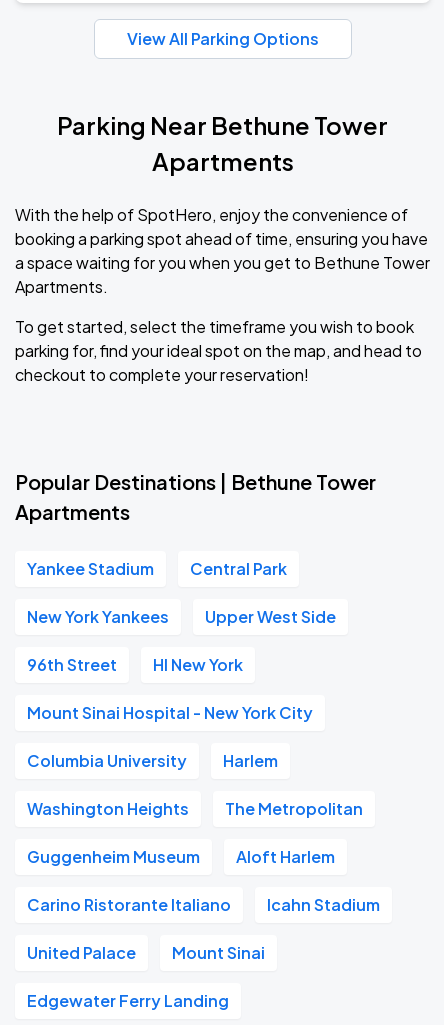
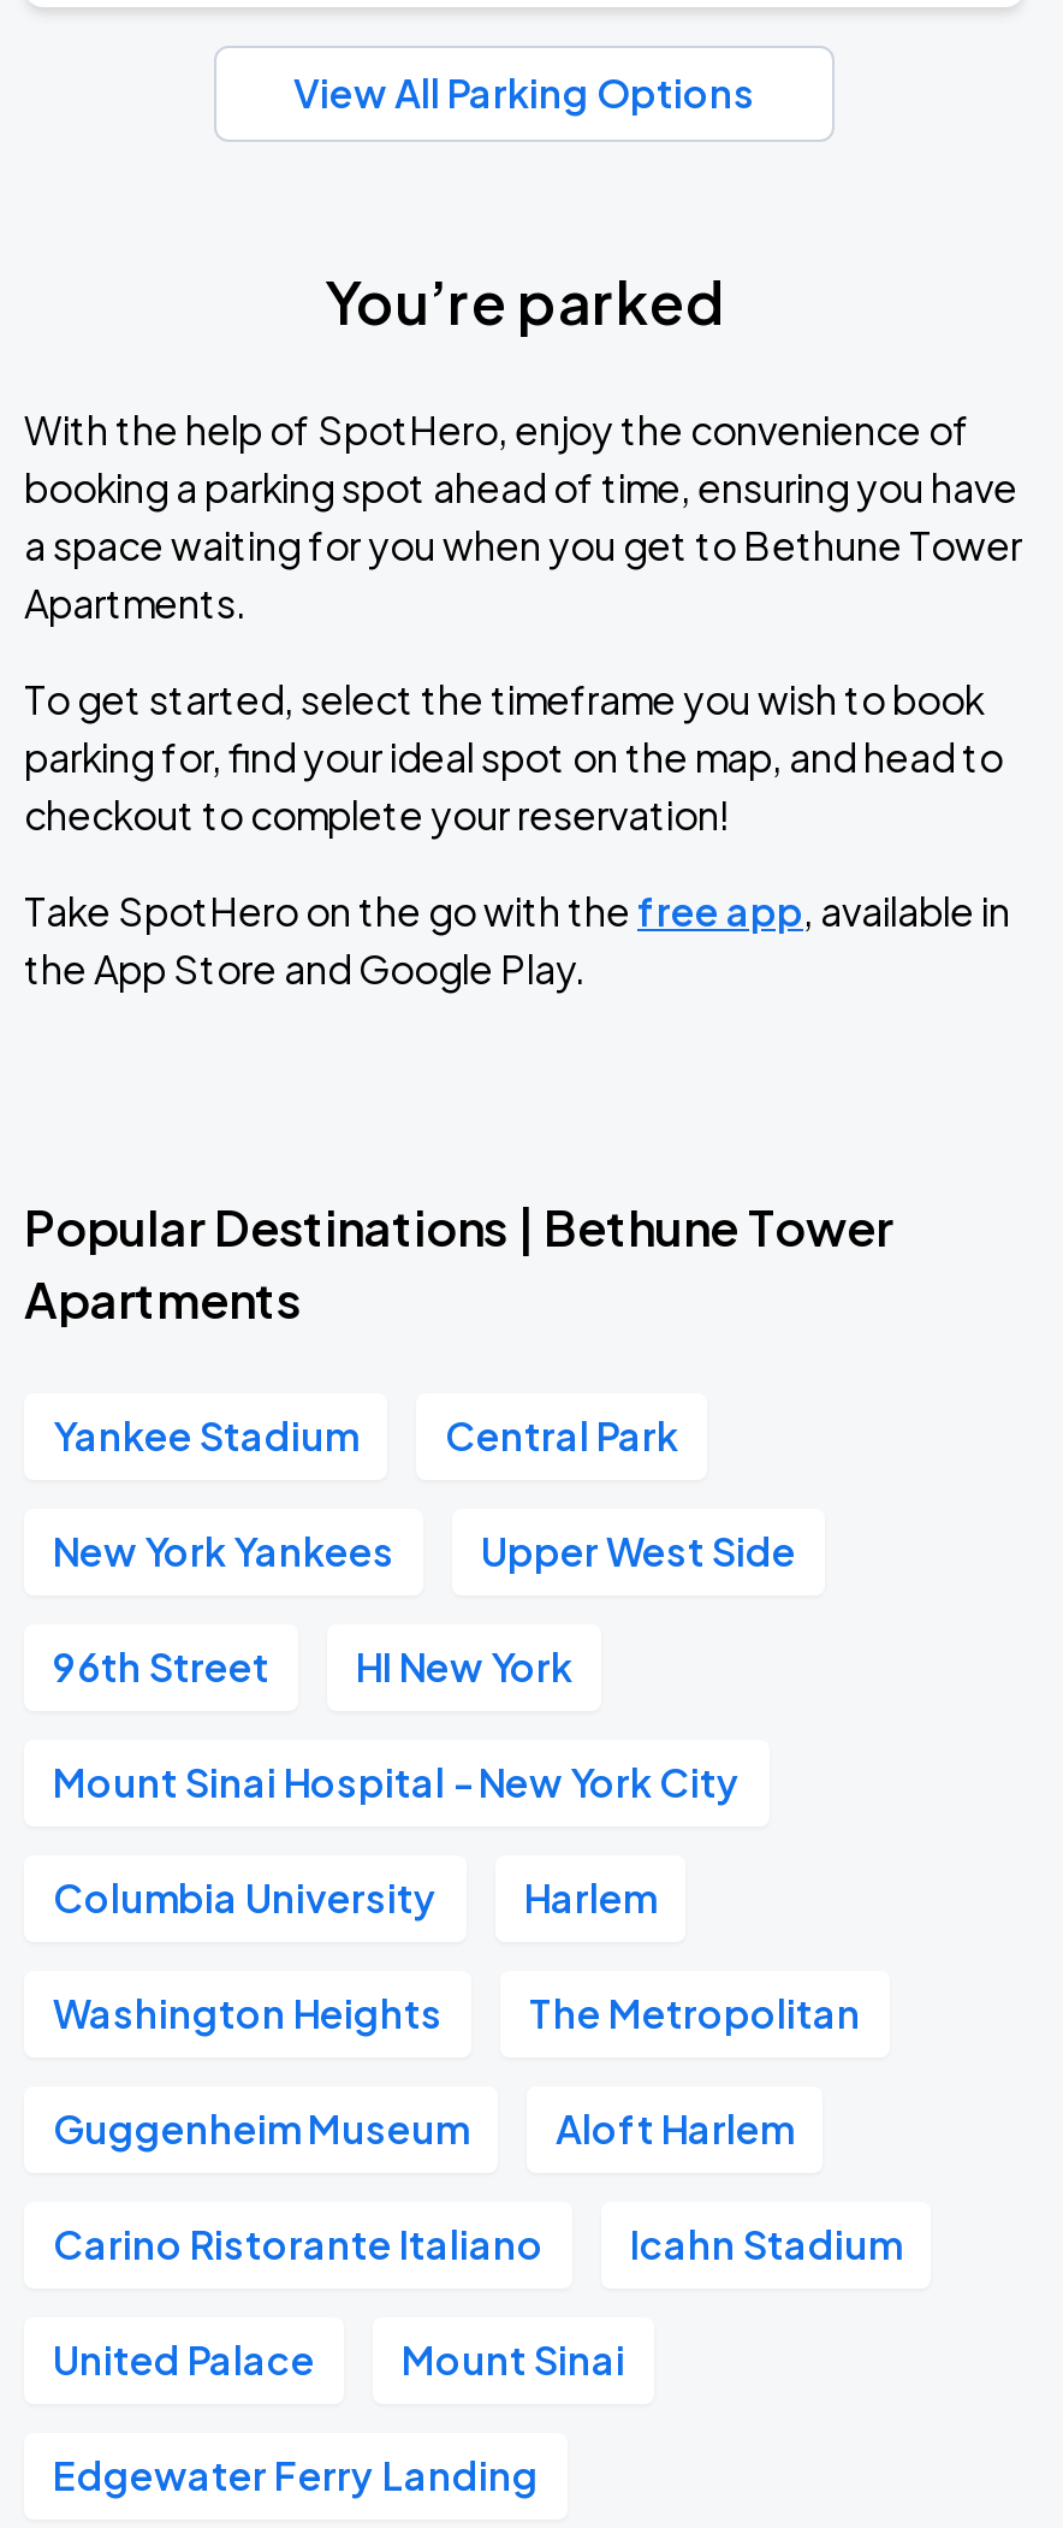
- Parking Near Bethune Tower
- Apartments
+ You’re parked

moved up: With the help of SpotHero, enjoy the convenience of | booking a parking spot ahead of time, ensuring you have | a space waiting for you when you get to Bethune Tower | Apartments. | To get started, select the timeframe you wish to book | parking for, find your ideal spot on the map, and head to | checkout to complete your reservation!

+ Take SpotHero on the go with the free app, available in
+ the App Store and Google Play.
